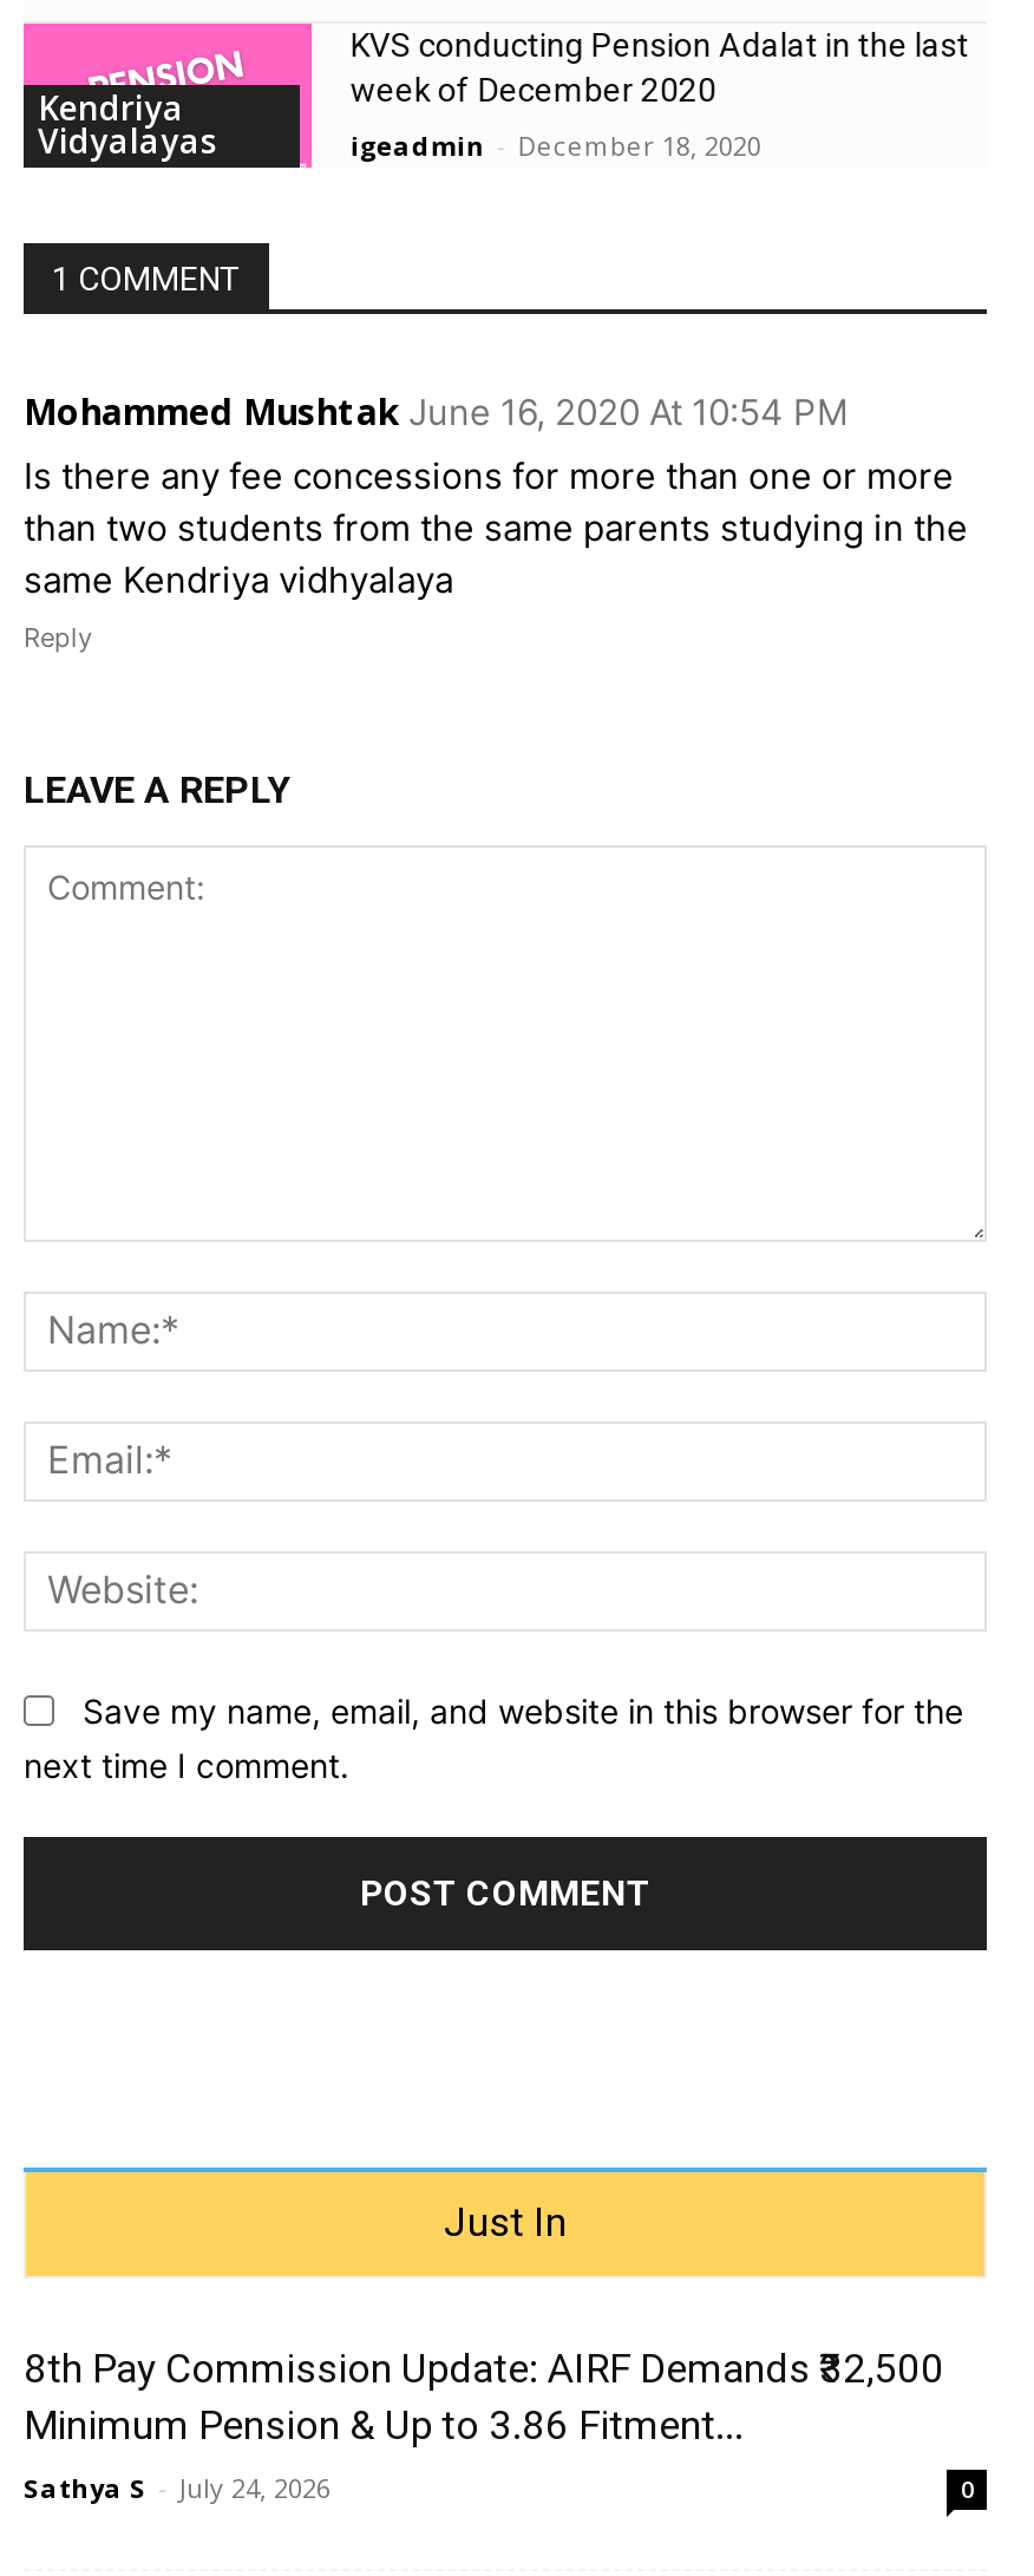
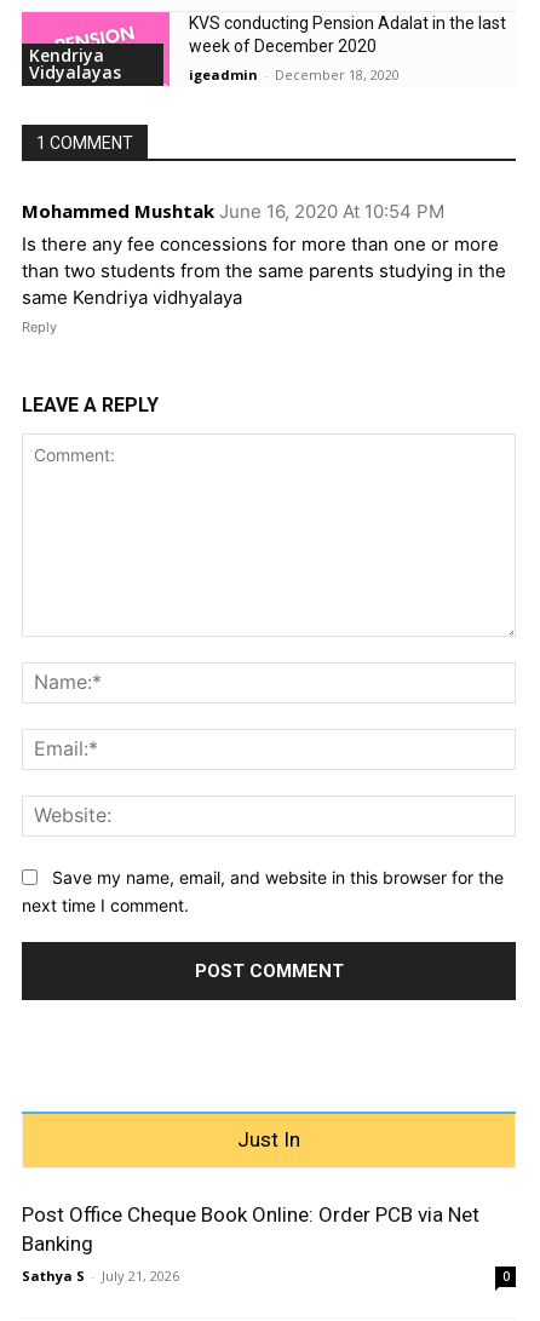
- 8th Pay Commission Update: AIRF Demands ₹32,500
- Minimum Pension & Up to 3.86 Fitment...
- Sathya S - July 24, 2026
+ Post Office Cheque Book Online: Order PCB via Net
+ Banking
+ Sathya S - July 21, 2026
